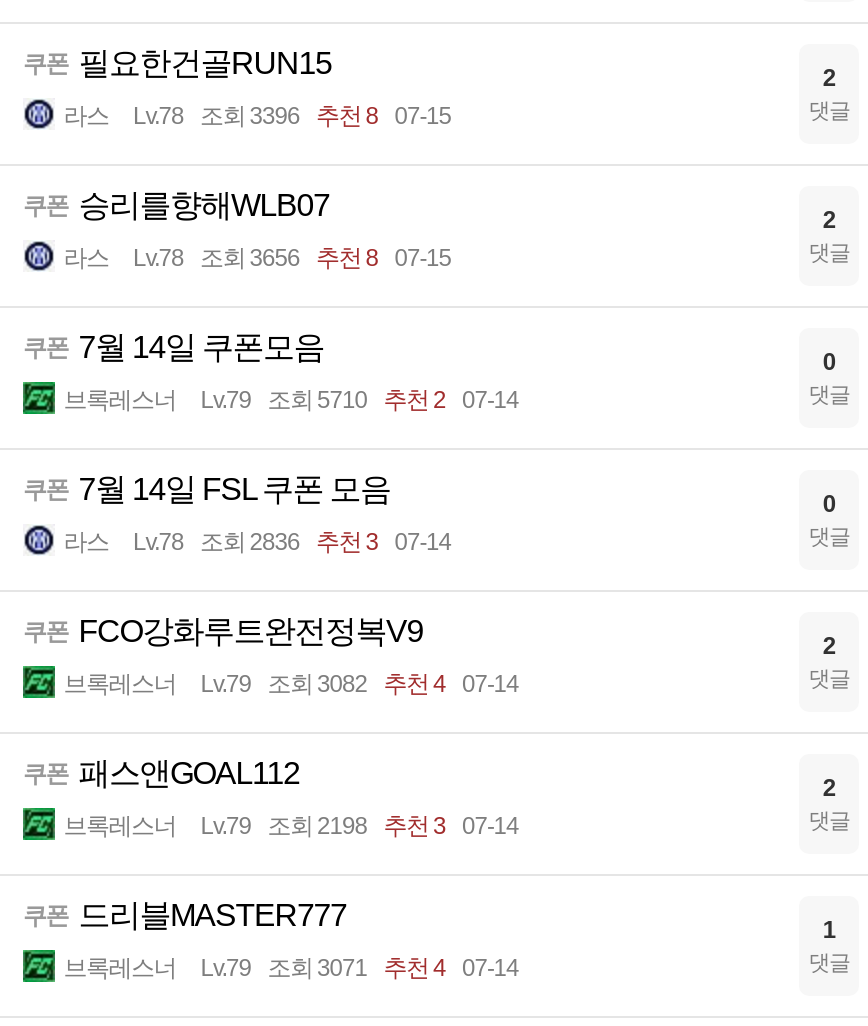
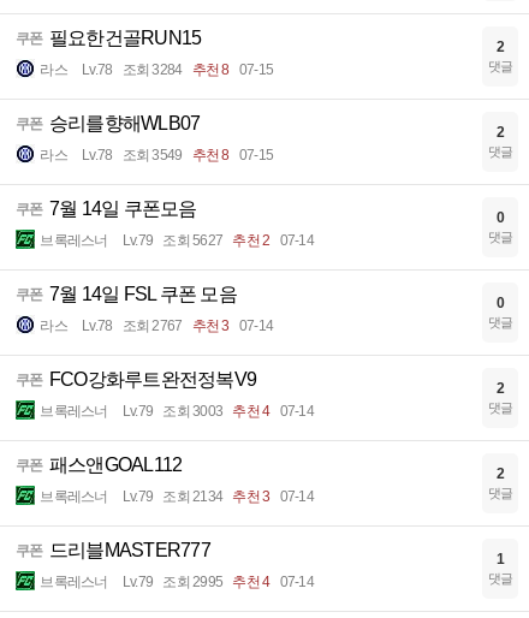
- 라스 Lv.78 조회 3396 추천 8 07-15
+ 라스 Lv.78 조회 3284 추천 8 07-15

- 라스 Lv.78 조회 3656 추천 8 07-15
+ 라스 Lv.78 조회 3549 추천 8 07-15

- 브록레스너 Lv.79 조회 5710 추천 2 07-14
+ 브록레스너 Lv.79 조회 5627 추천 2 07-14

- 라스 Lv.78 조회 2836 추천 3 07-14
+ 라스 Lv.78 조회 2767 추천 3 07-14

- 브록레스너 Lv.79 조회 3082 추천 4 07-14
+ 브록레스너 Lv.79 조회 3003 추천 4 07-14

- 브록레스너 Lv.79 조회 2198 추천 3 07-14
+ 브록레스너 Lv.79 조회 2134 추천 3 07-14

- 브록레스너 Lv.79 조회 3071 추천 4 07-14
+ 브록레스너 Lv.79 조회 2995 추천 4 07-14
